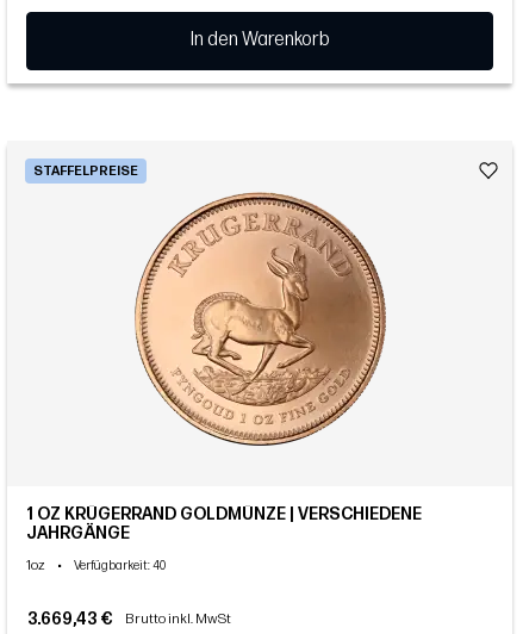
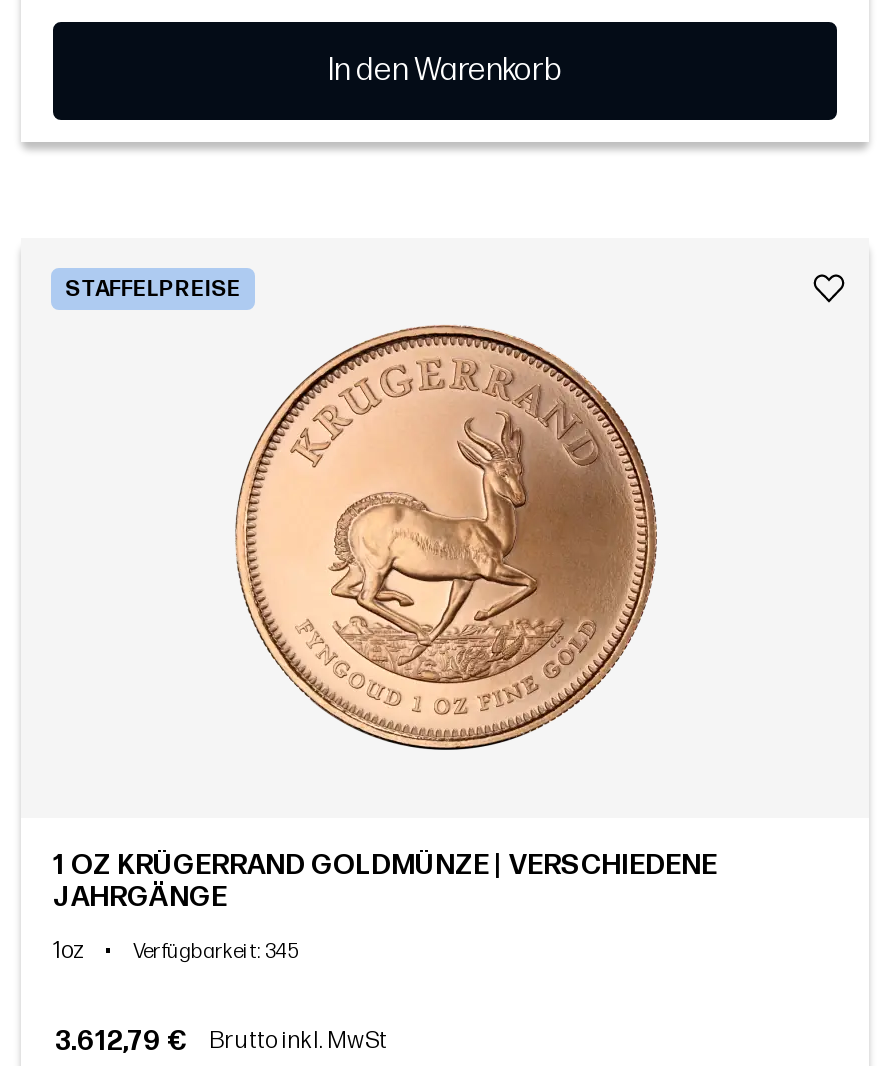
- Verfügbarkeit: 40
+ Verfügbarkeit: 345

- 3.669,43 € Brutto inkl. MwSt
+ 3.612,79 € Brutto inkl. MwSt
